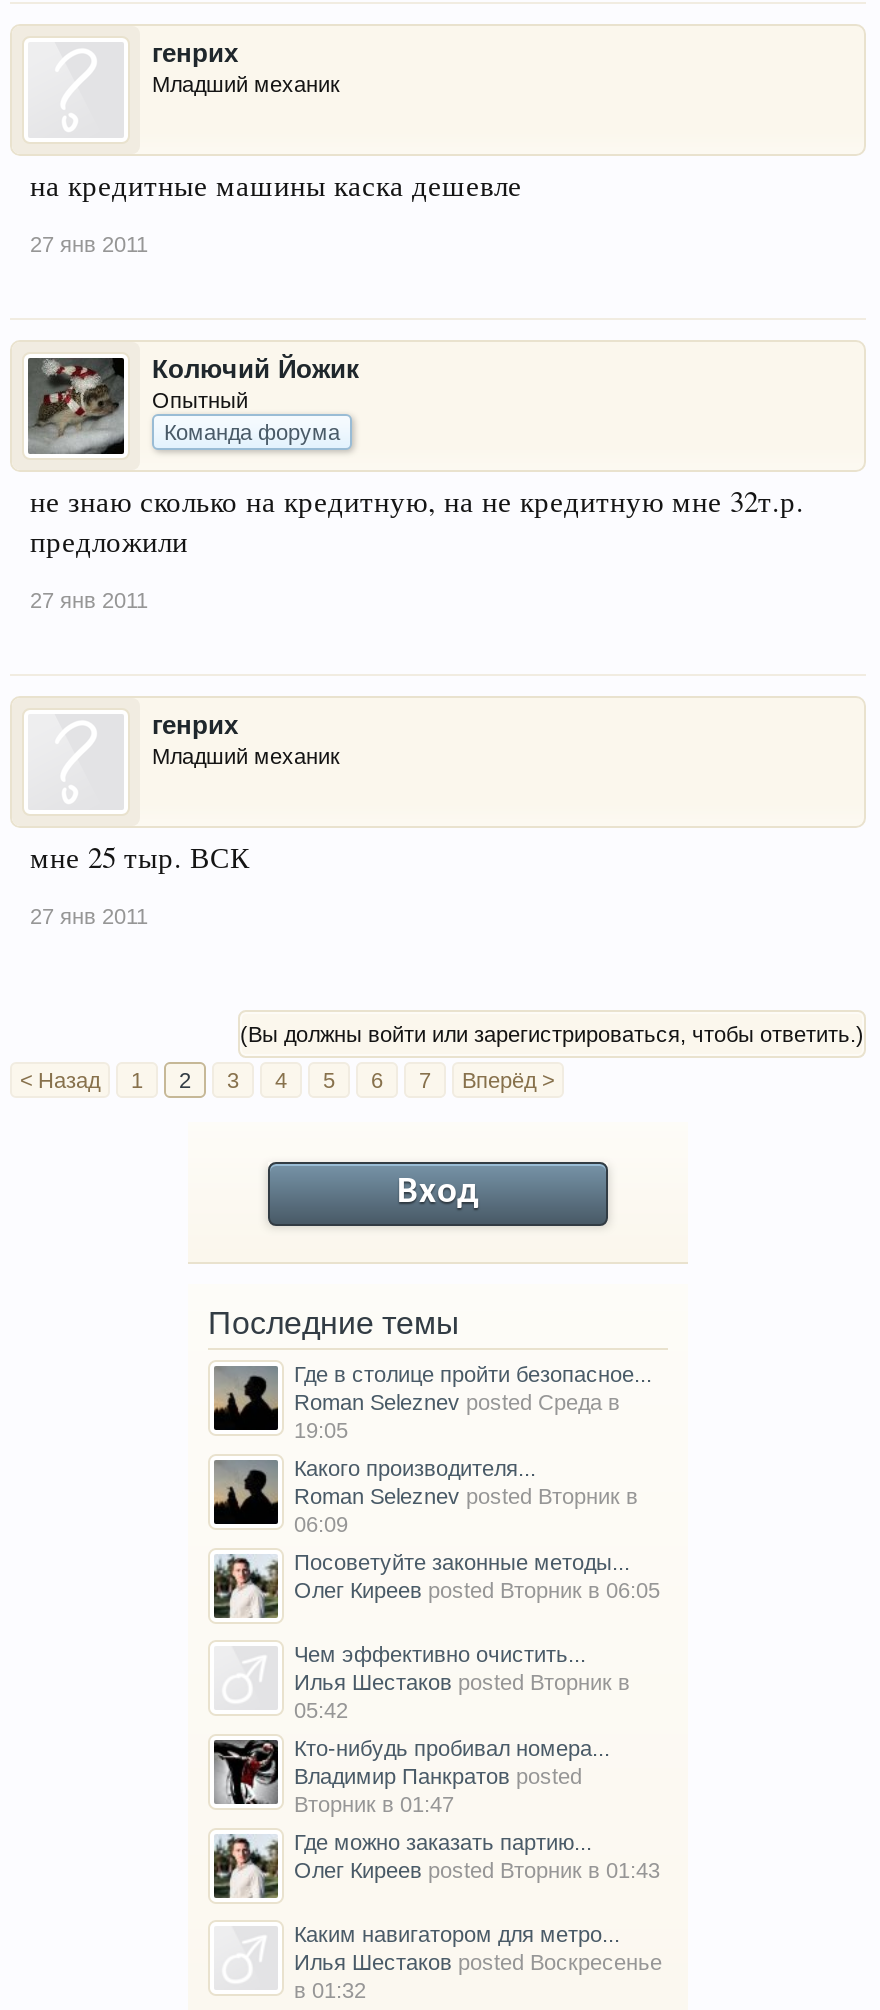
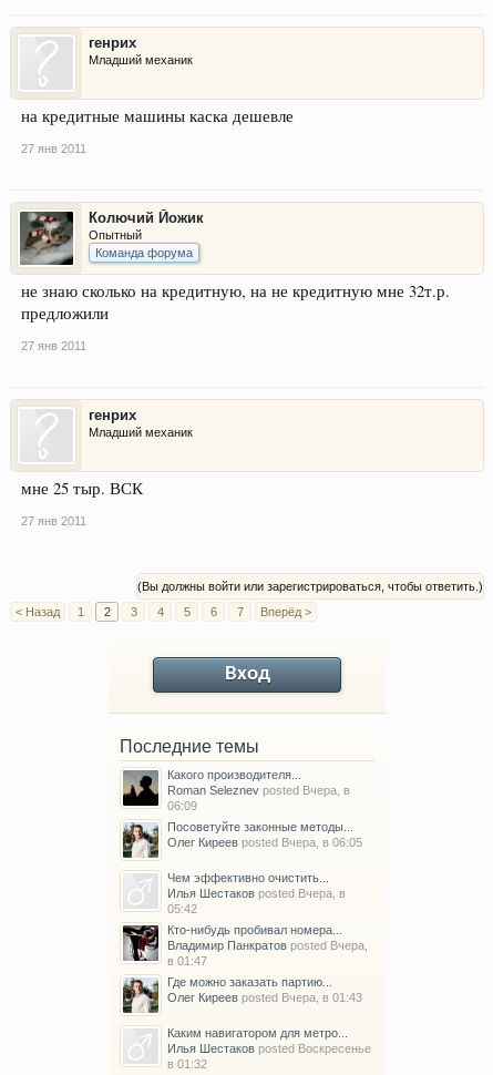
- Где в столице пройти безопасное...
- Roman Seleznev posted Среда в
- 19:05

- Roman Seleznev posted Вторник в
+ Roman Seleznev posted Вчера, в

- Олег Киреев posted Вторник в 06:05
+ Олег Киреев posted Вчера, в 06:05

- Илья Шестаков posted Вторник в
+ Илья Шестаков posted Вчера, в

- Владимир Панкратов posted
- Вторник в 01:47
+ Владимир Панкратов posted Вчера,
+ в 01:47

- Олег Киреев posted Вторник в 01:43
+ Олег Киреев posted Вчера, в 01:43
